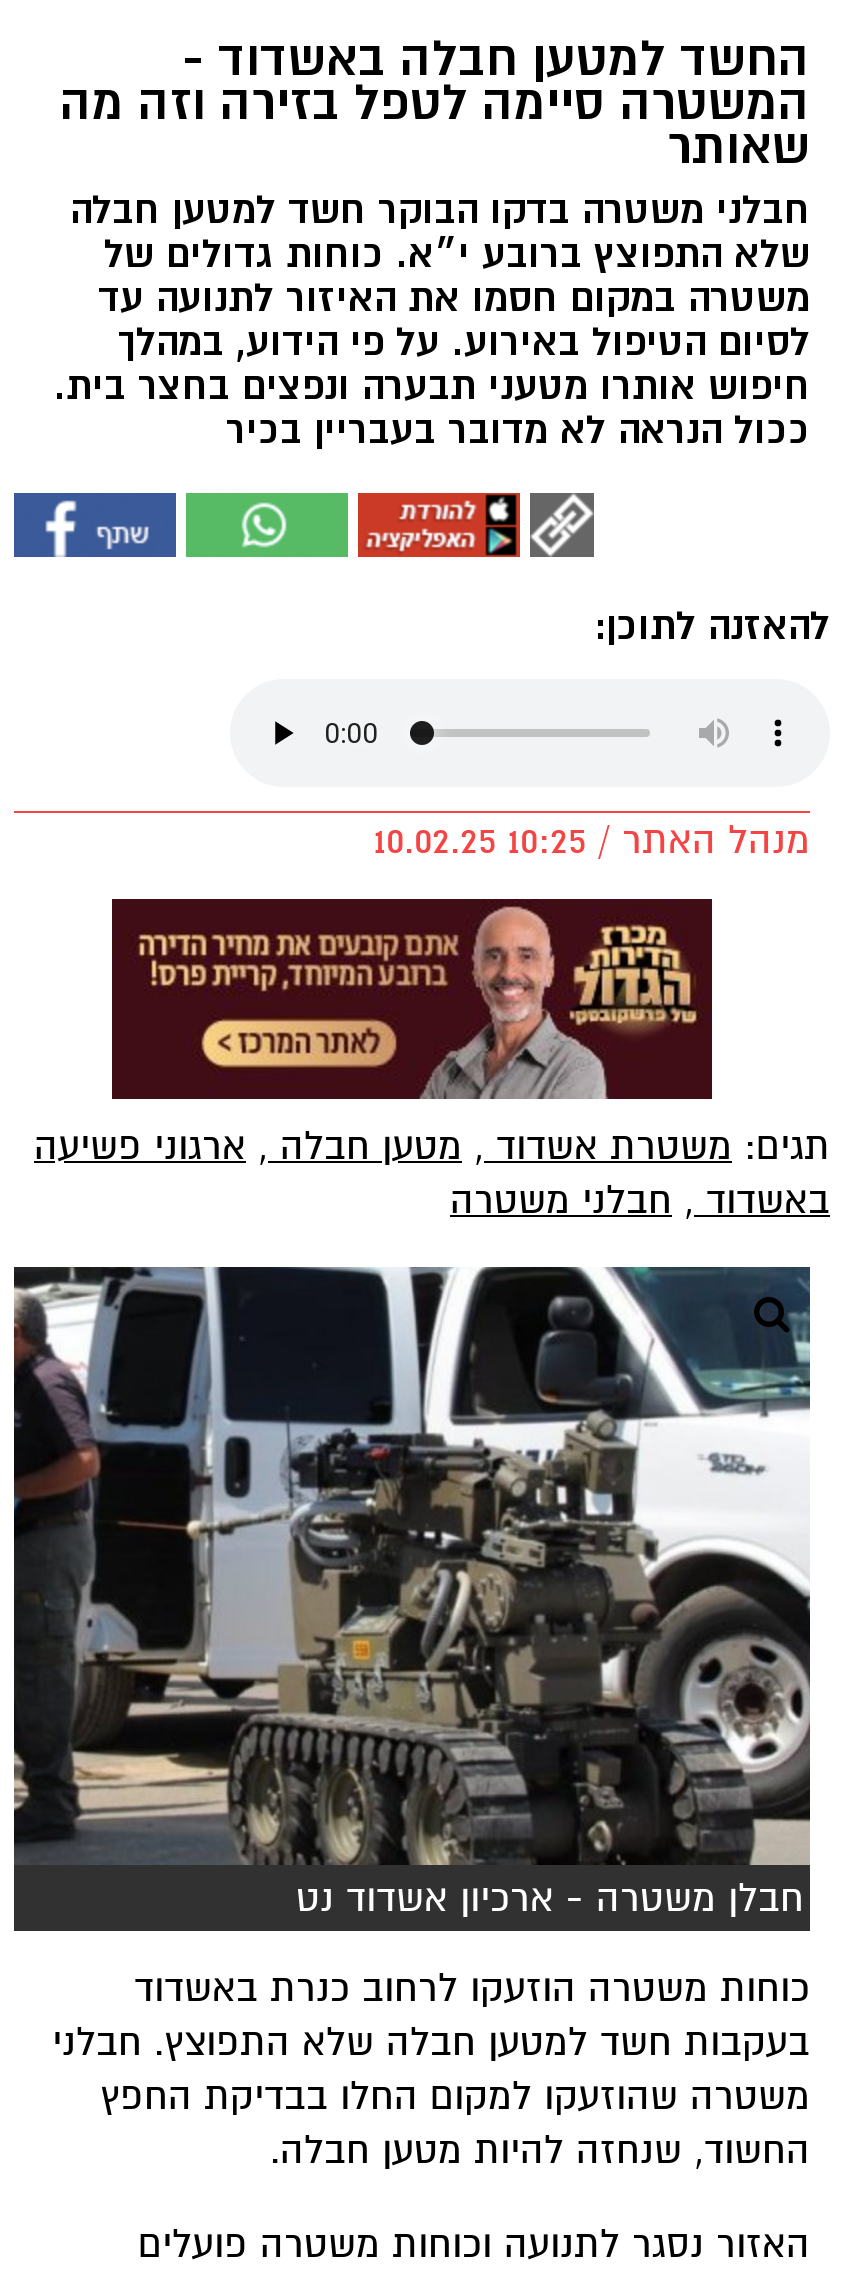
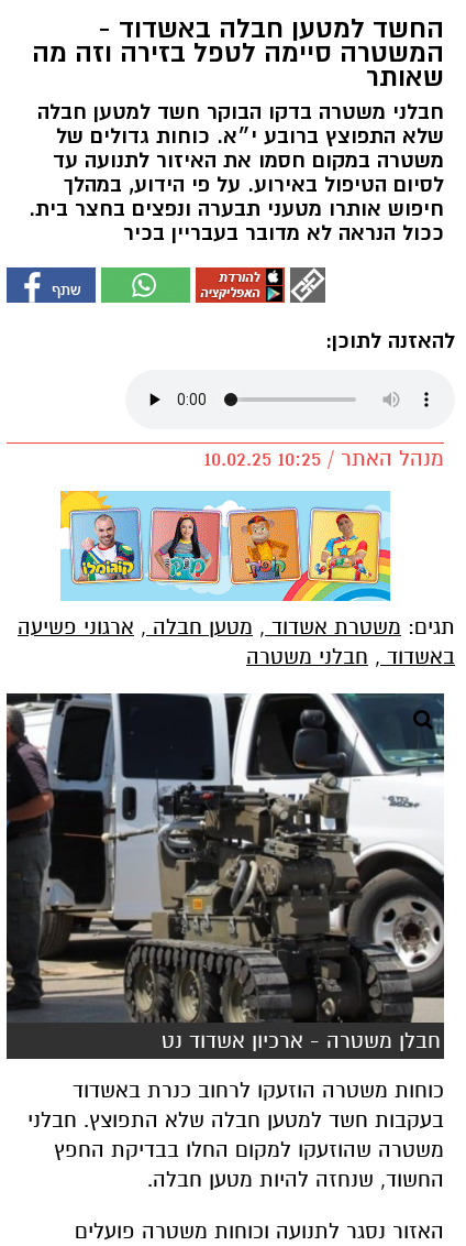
- [image]
+ [image]
